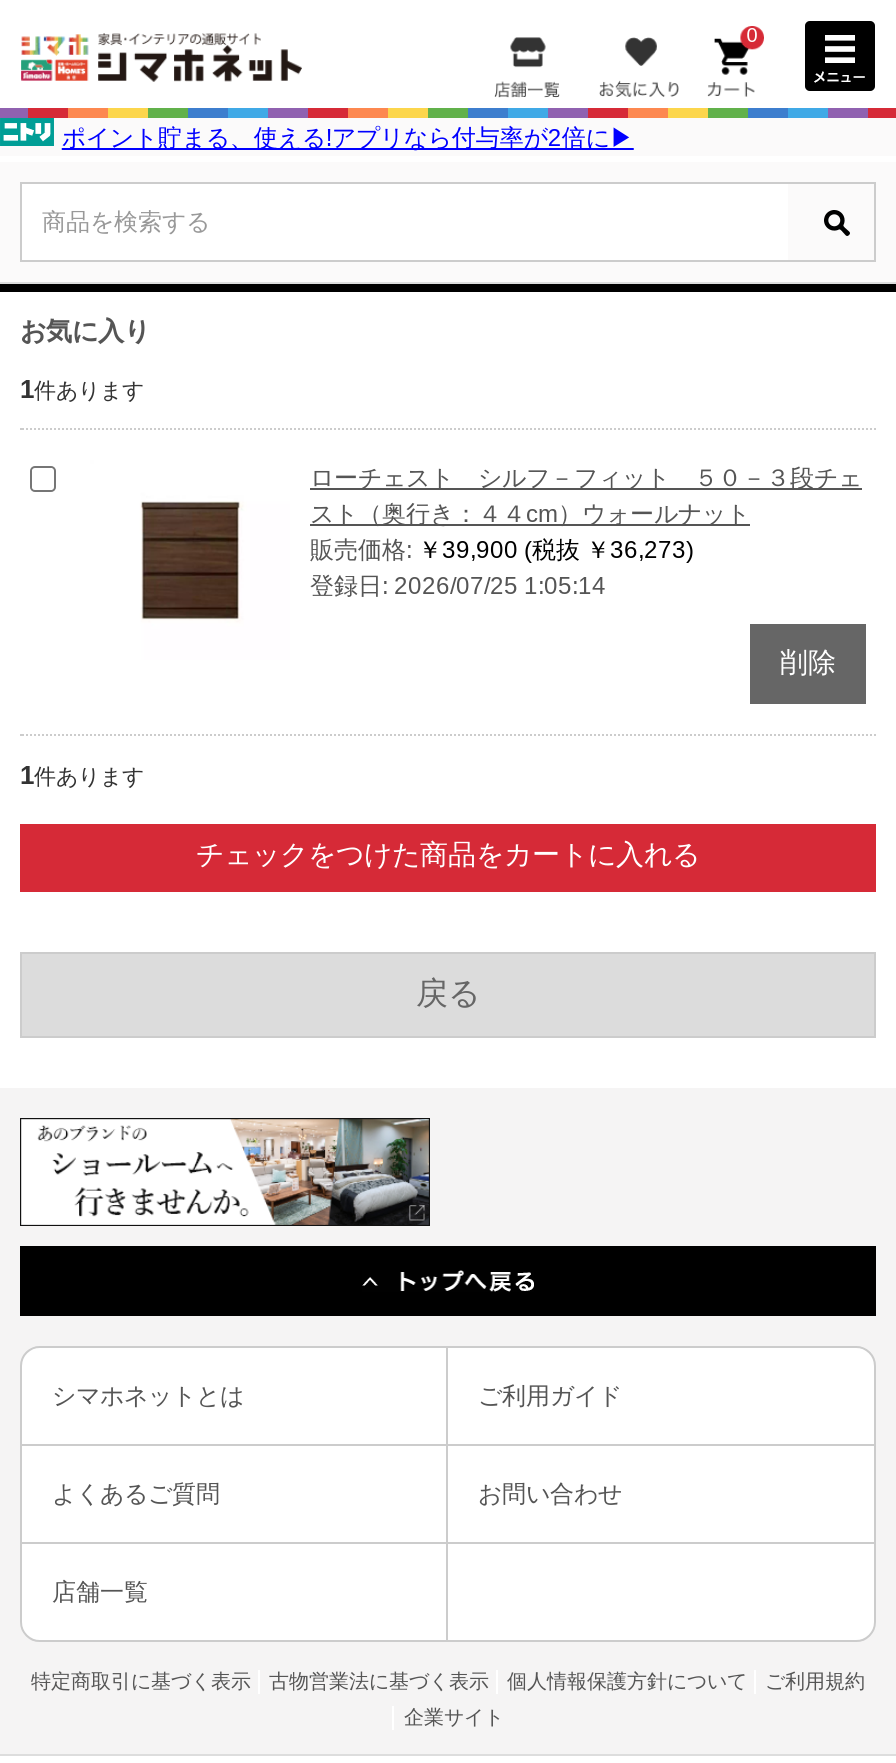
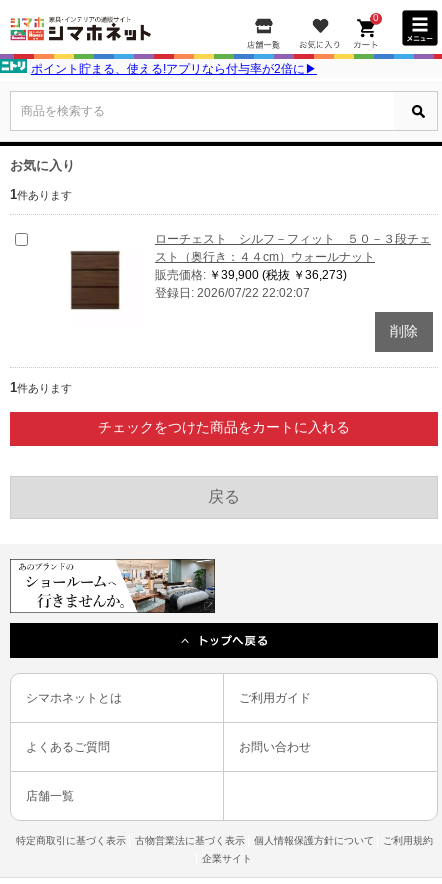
- 登録日: 2026/07/25 1:05:14
+ 登録日: 2026/07/22 22:02:07
